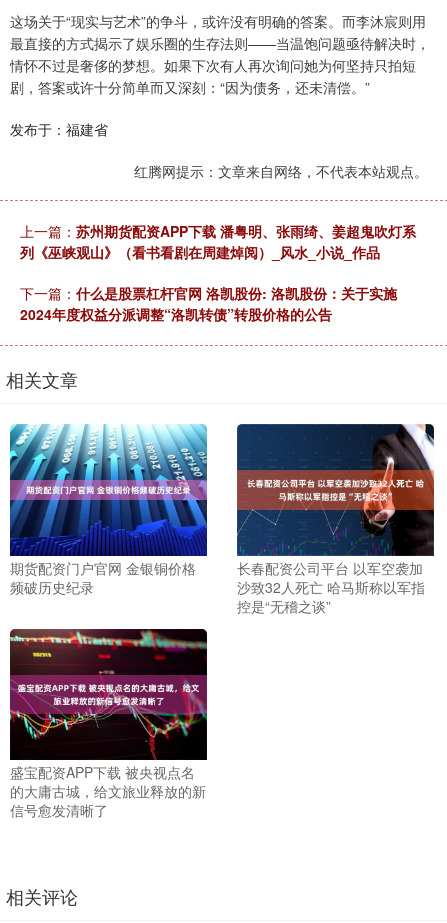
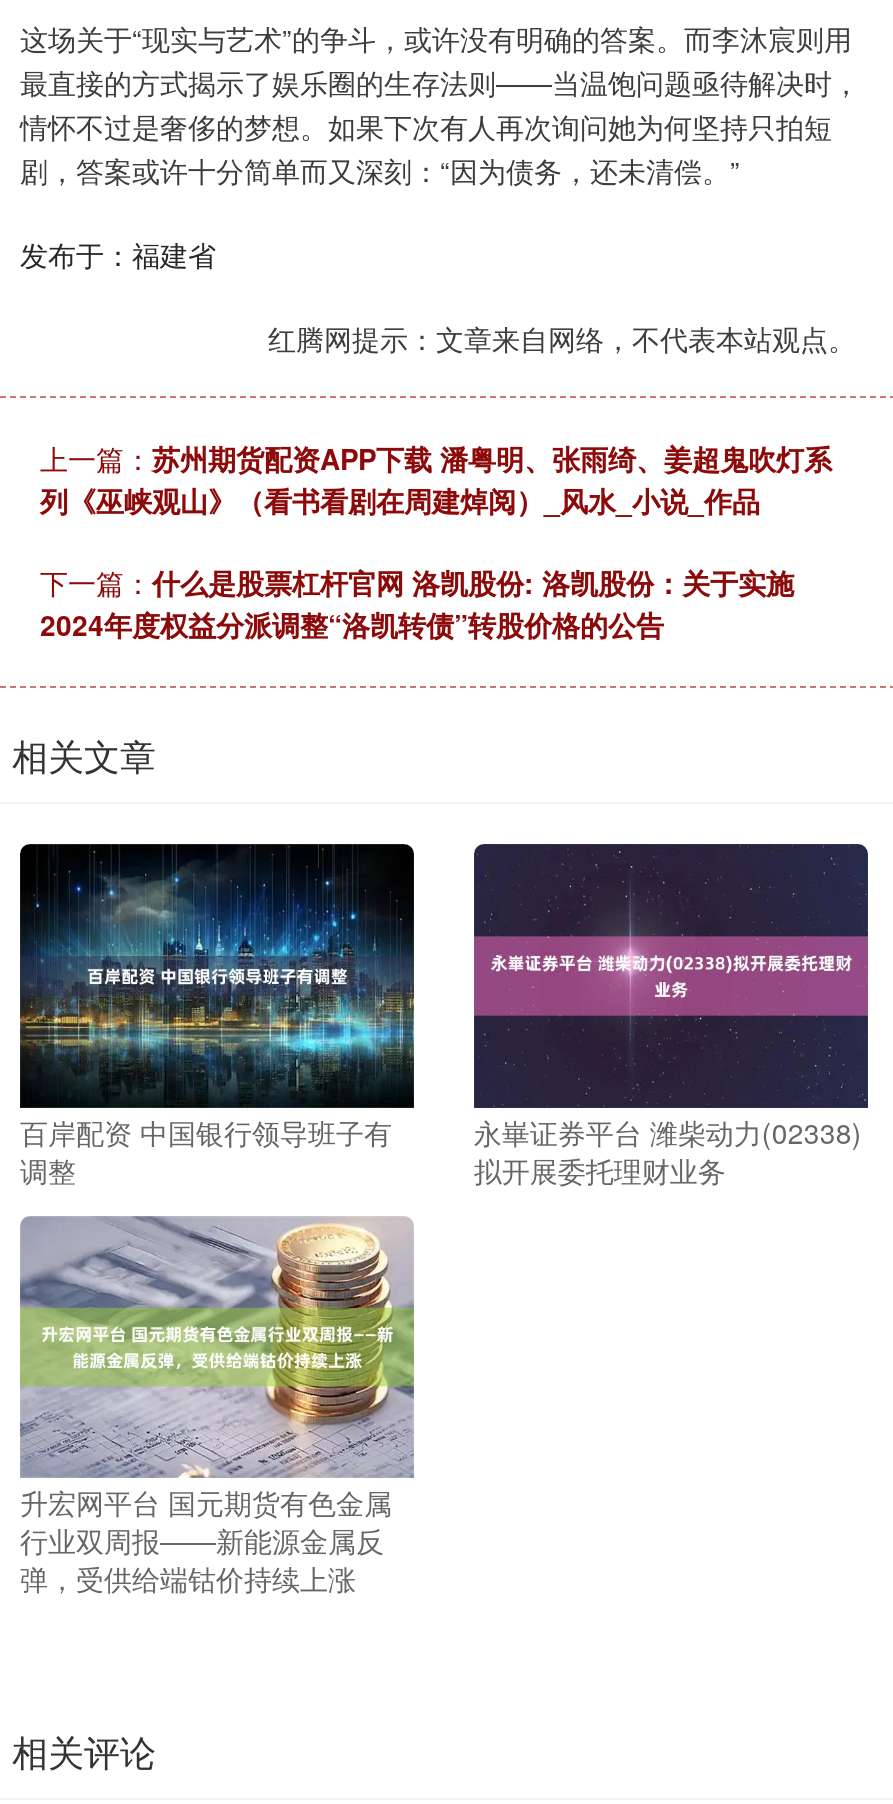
- [image]
- 期货配资门户官网 金银铜价格
- 频破历史纪录
+ [image]
+ 百岸配资 中国银行领导班子有
+ 调整

- [image]
- 长春配资公司平台 以军空袭加
- 沙致32人死亡 哈马斯称以军指
- 控是“无稽之谈”
+ [image]
+ 永崋证券平台 潍柴动力(02338)
+ 拟开展委托理财业务

- [image]
- 盛宝配资APP下载 被央视点名
- 的大庸古城，给文旅业释放的新
- 信号愈发清晰了
+ [image]
+ 升宏网平台 国元期货有色金属
+ 行业双周报——新能源金属反
+ 弹，受供给端钴价持续上涨
